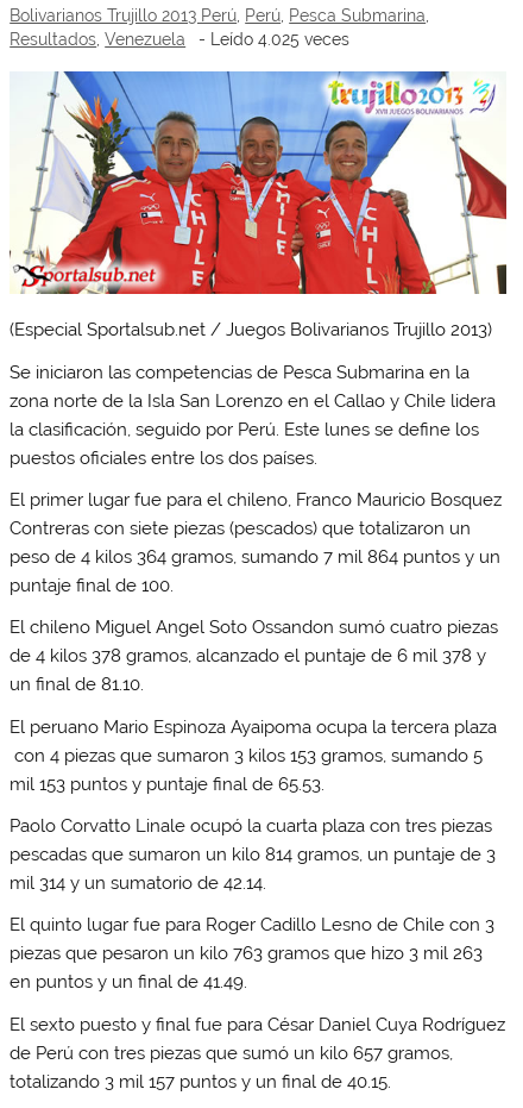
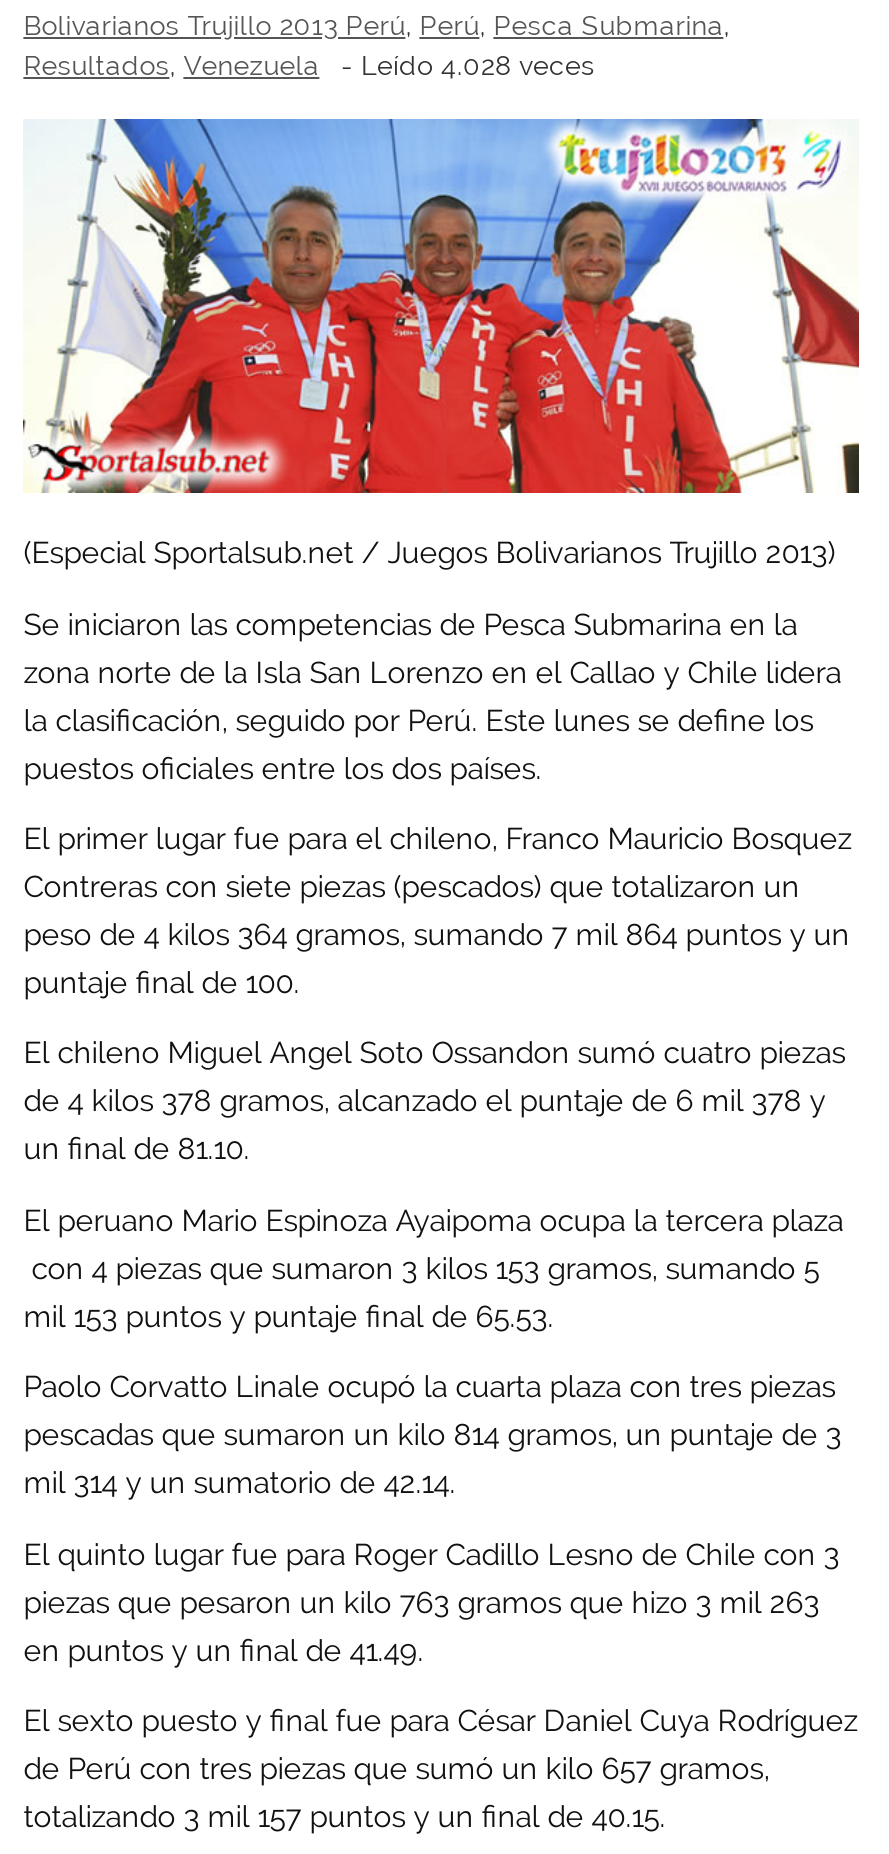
- Resultados, Venezuela - Leído 4.025 veces
+ Resultados, Venezuela - Leído 4.028 veces
